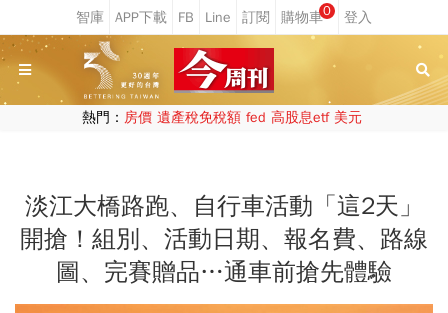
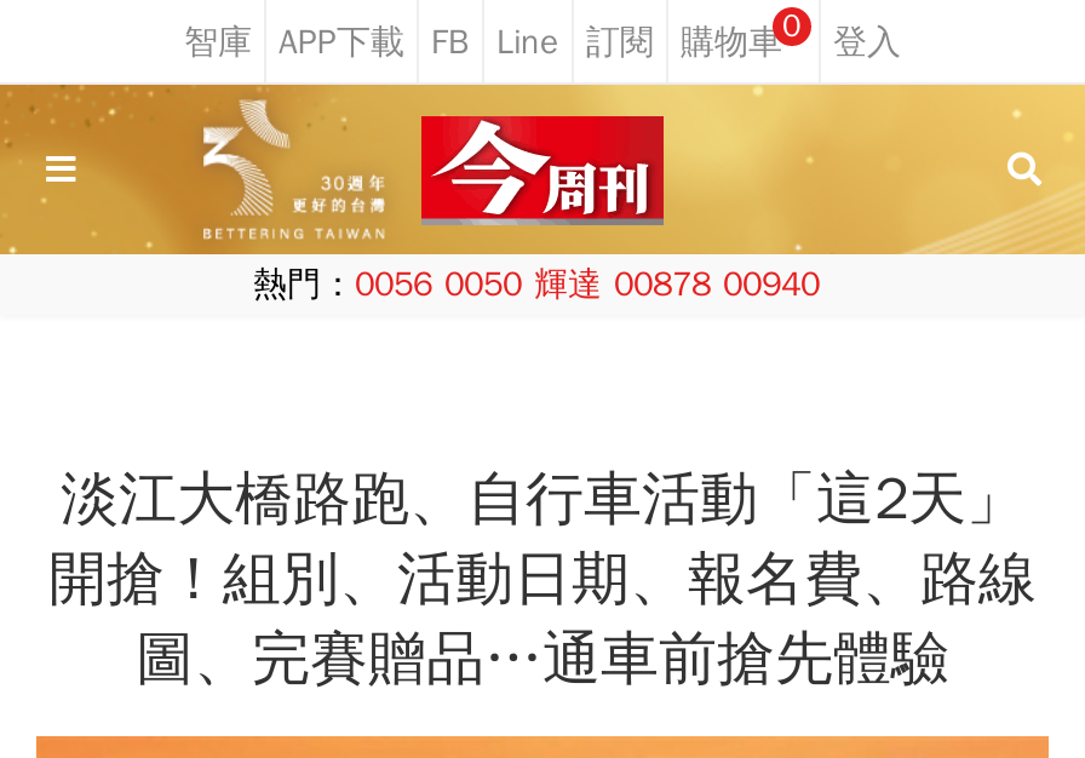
- 熱門：房價 遺產稅免稅額 fed 高股息etf 美元
+ 熱門：0056 0050 輝達 00878 00940
